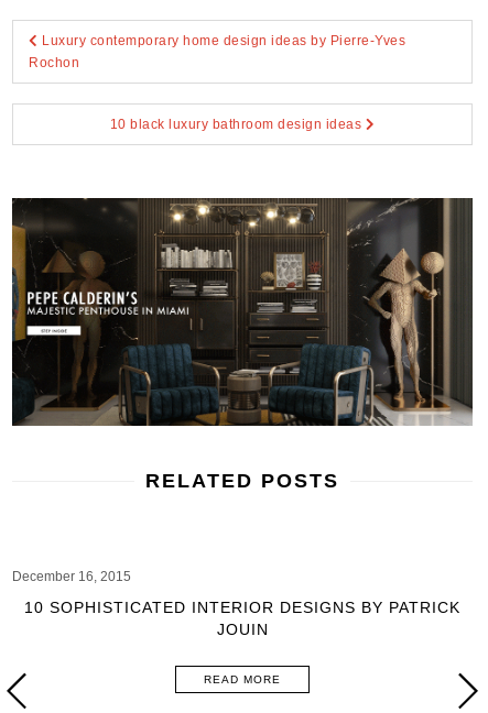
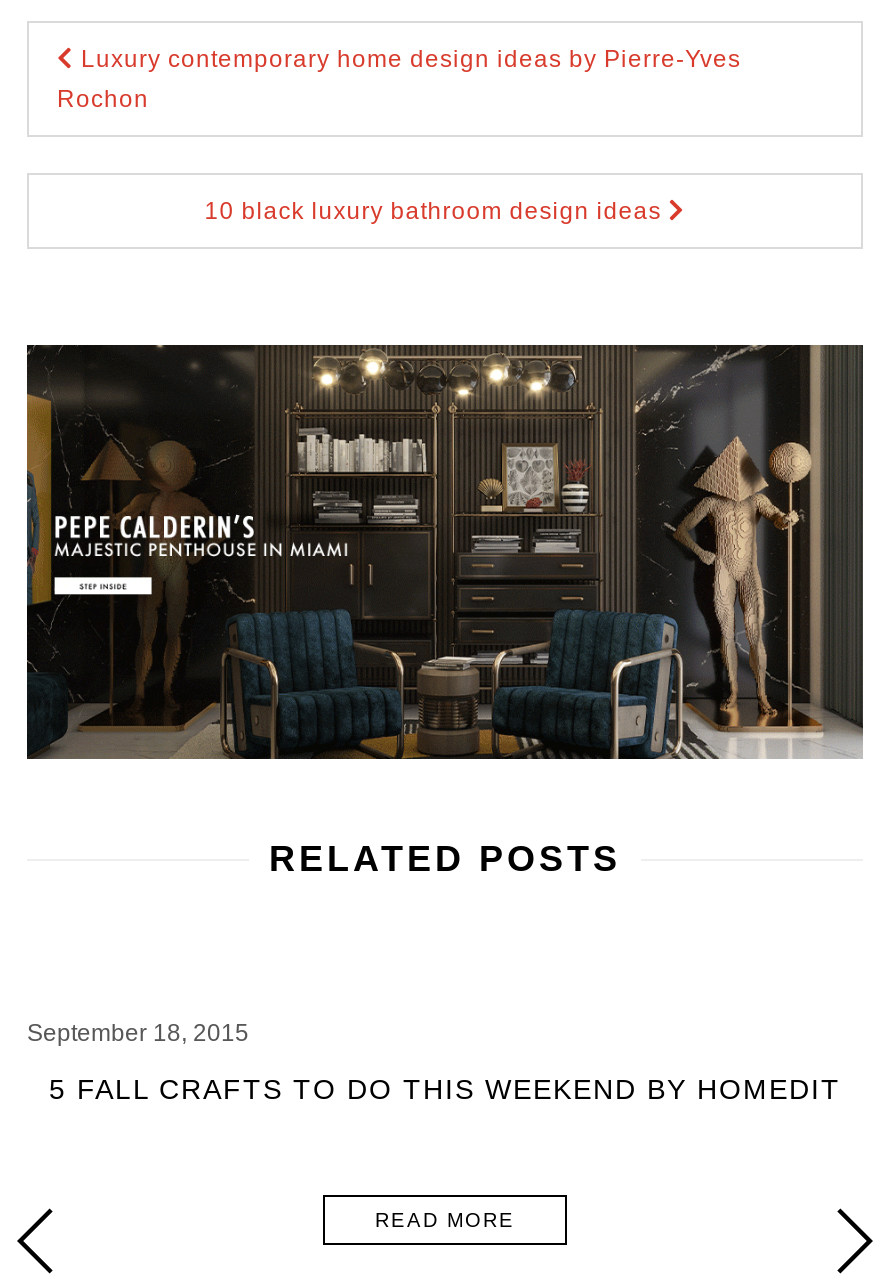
- December 16, 2015
+ September 18, 2015

- 10 SOPHISTICATED INTERIOR DESIGNS BY PATRICK
- JOUIN
+ 5 FALL CRAFTS TO DO THIS WEEKEND BY HOMEDIT
